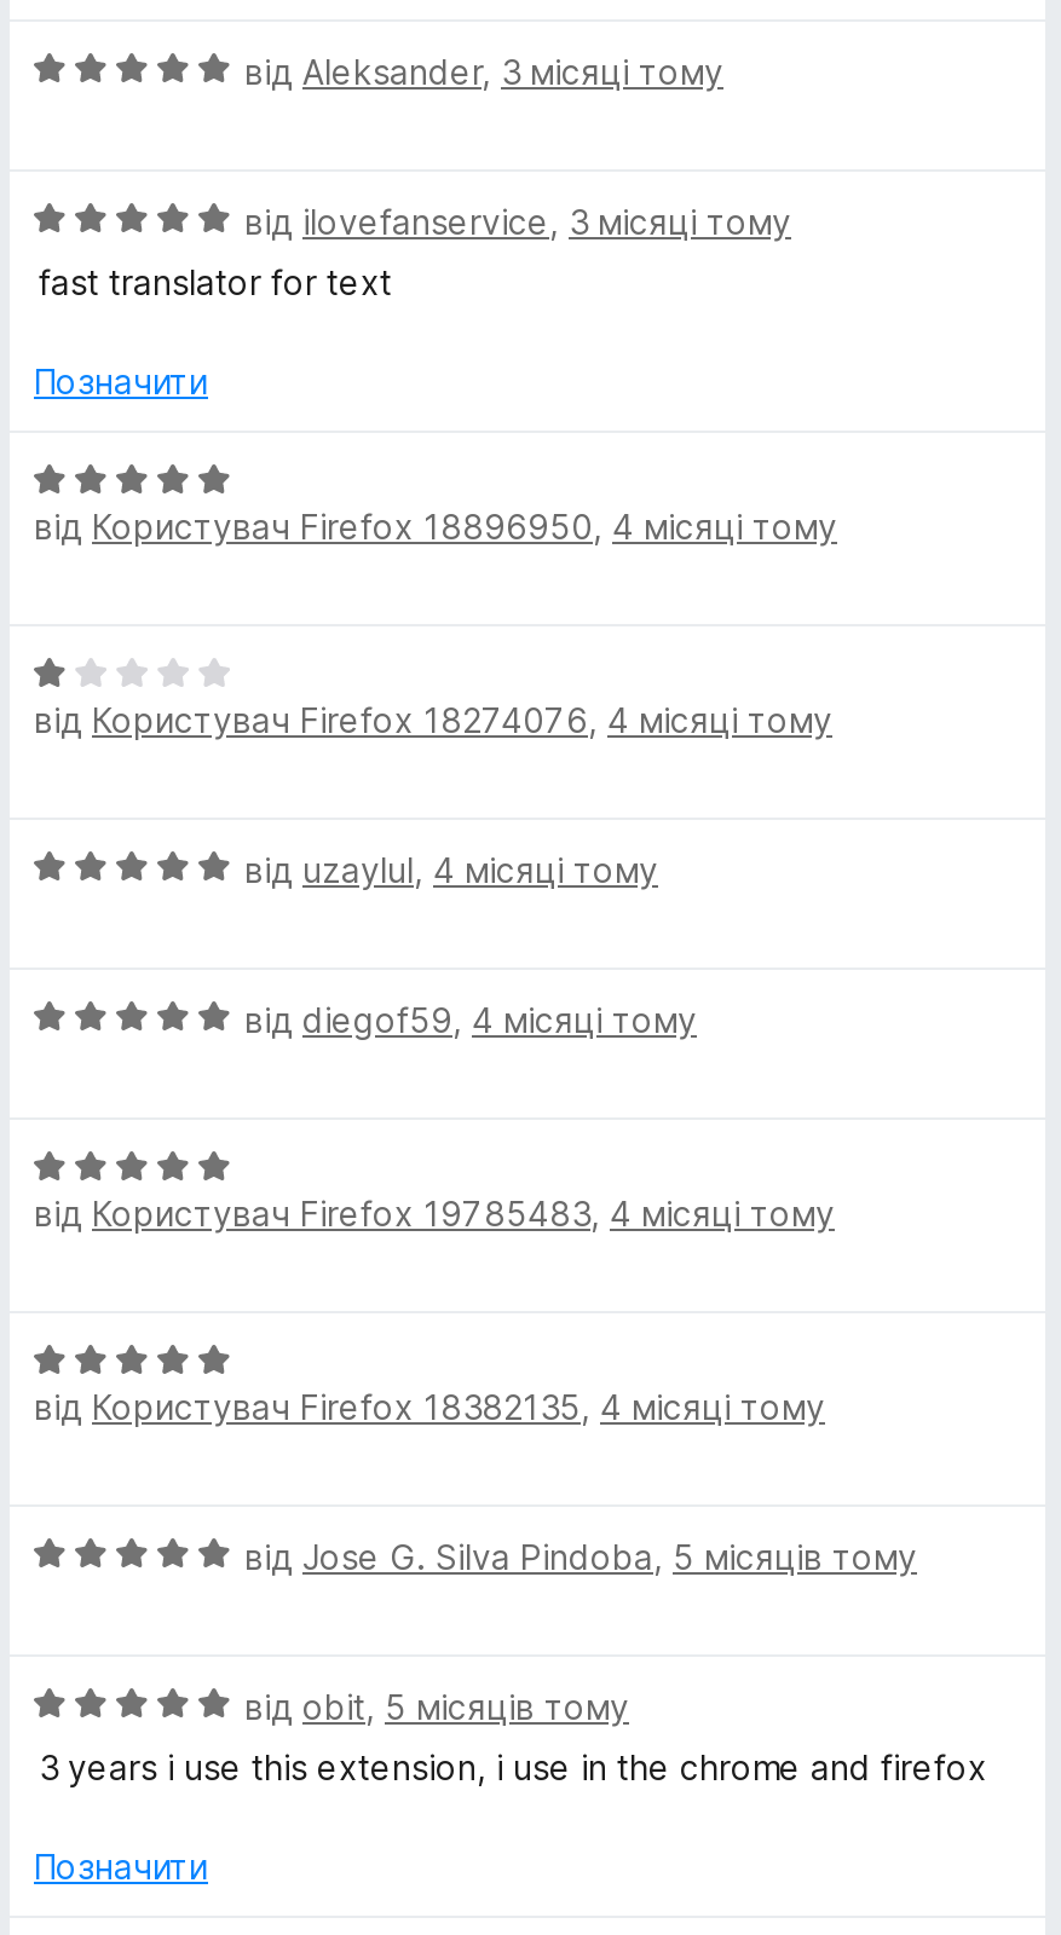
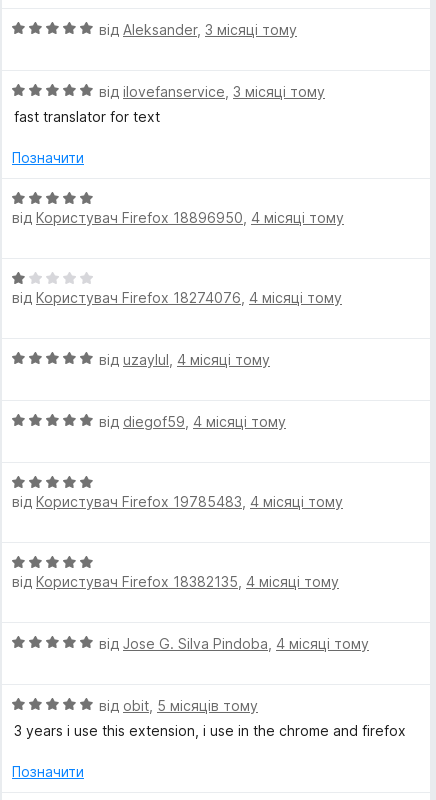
- від Jose G. Silva Pindoba, 5 місяців тому
+ від Jose G. Silva Pindoba, 4 місяці тому
